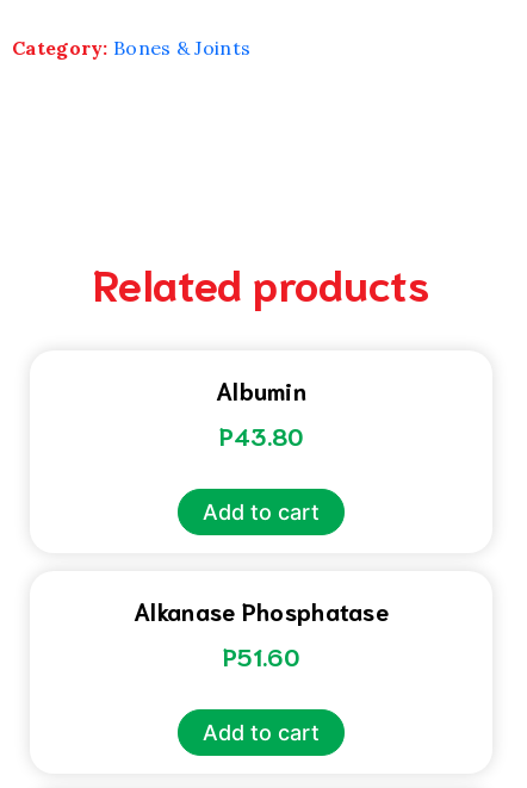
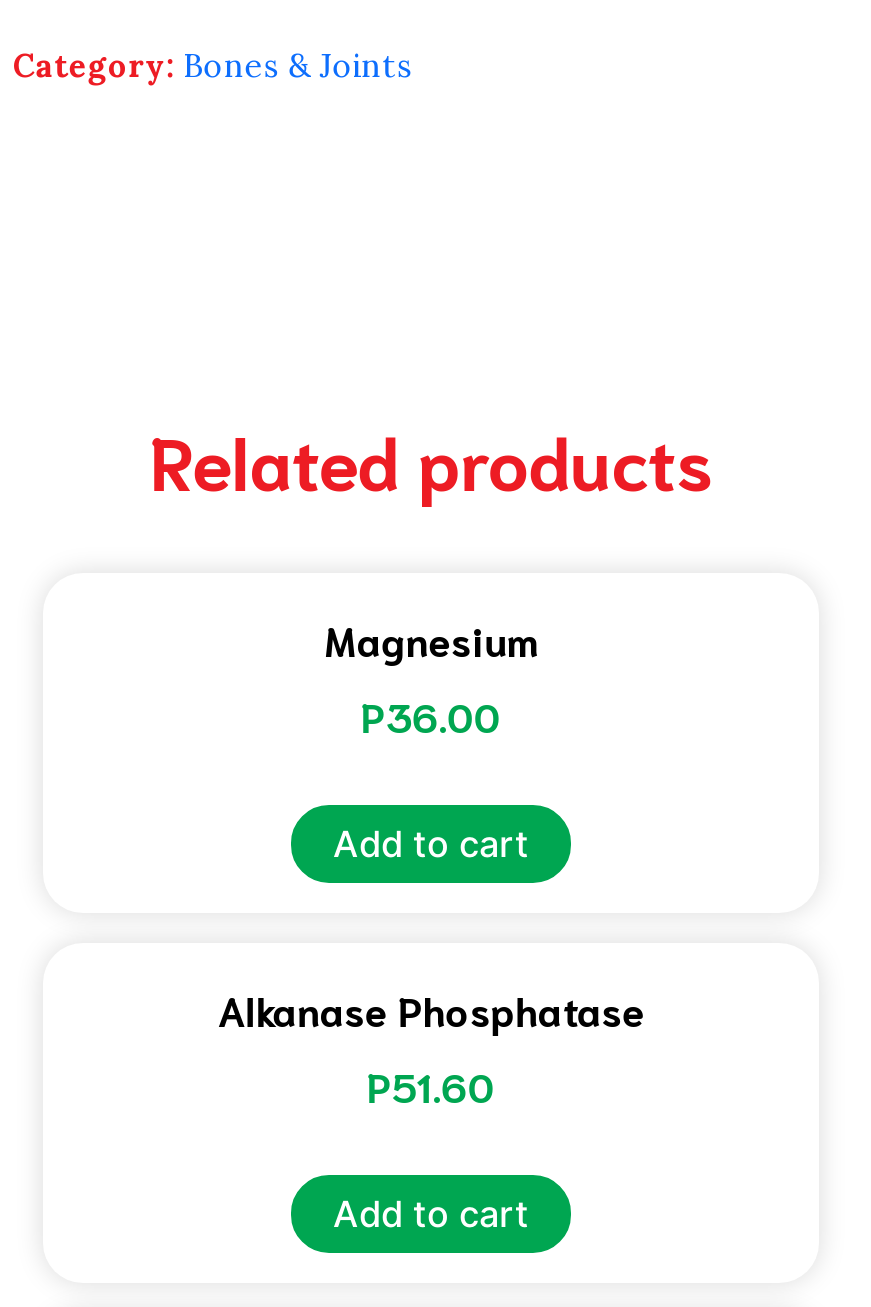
- Albumin
+ Magnesium

- P43.80
+ P36.00
